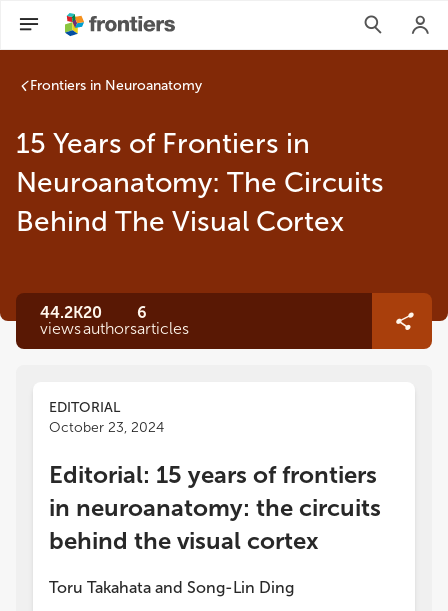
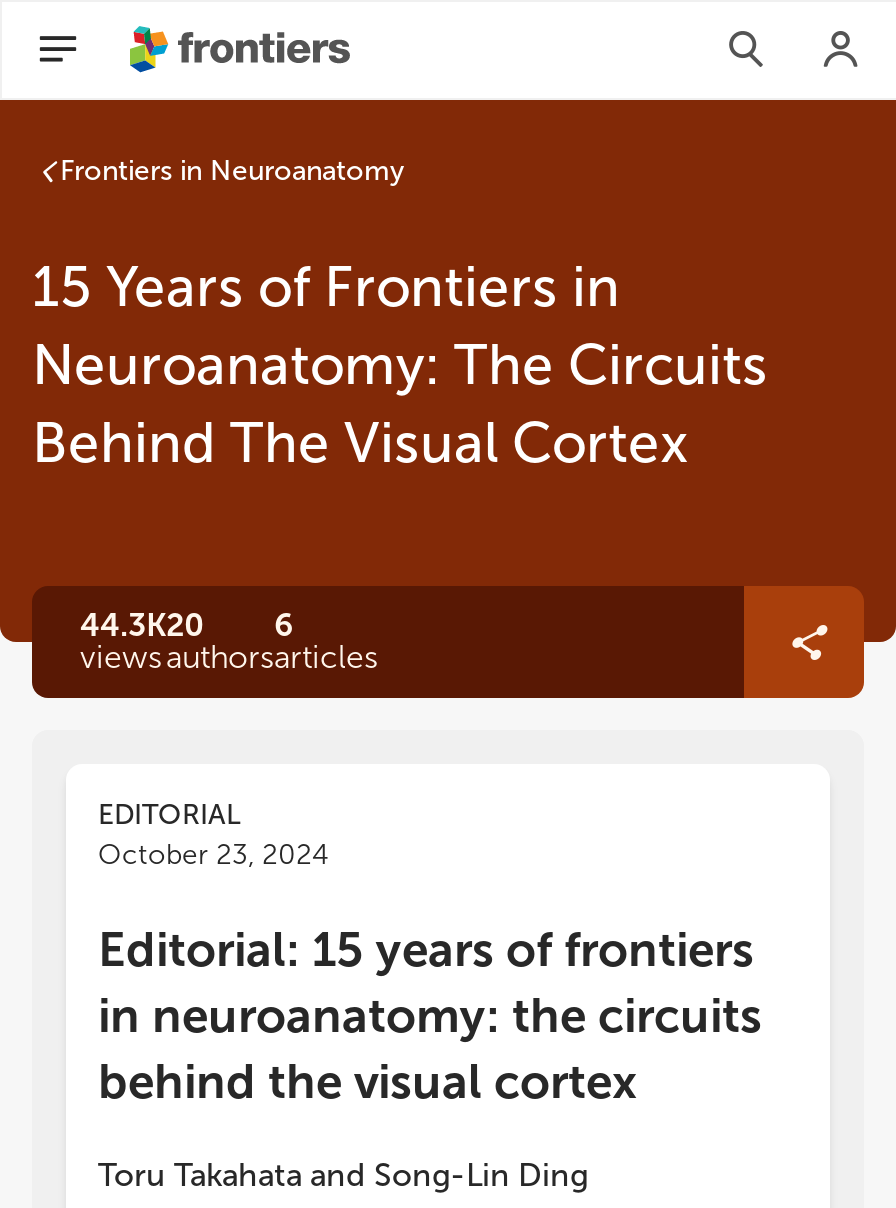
- 44.2K 20 6
+ 44.3K 20 6
